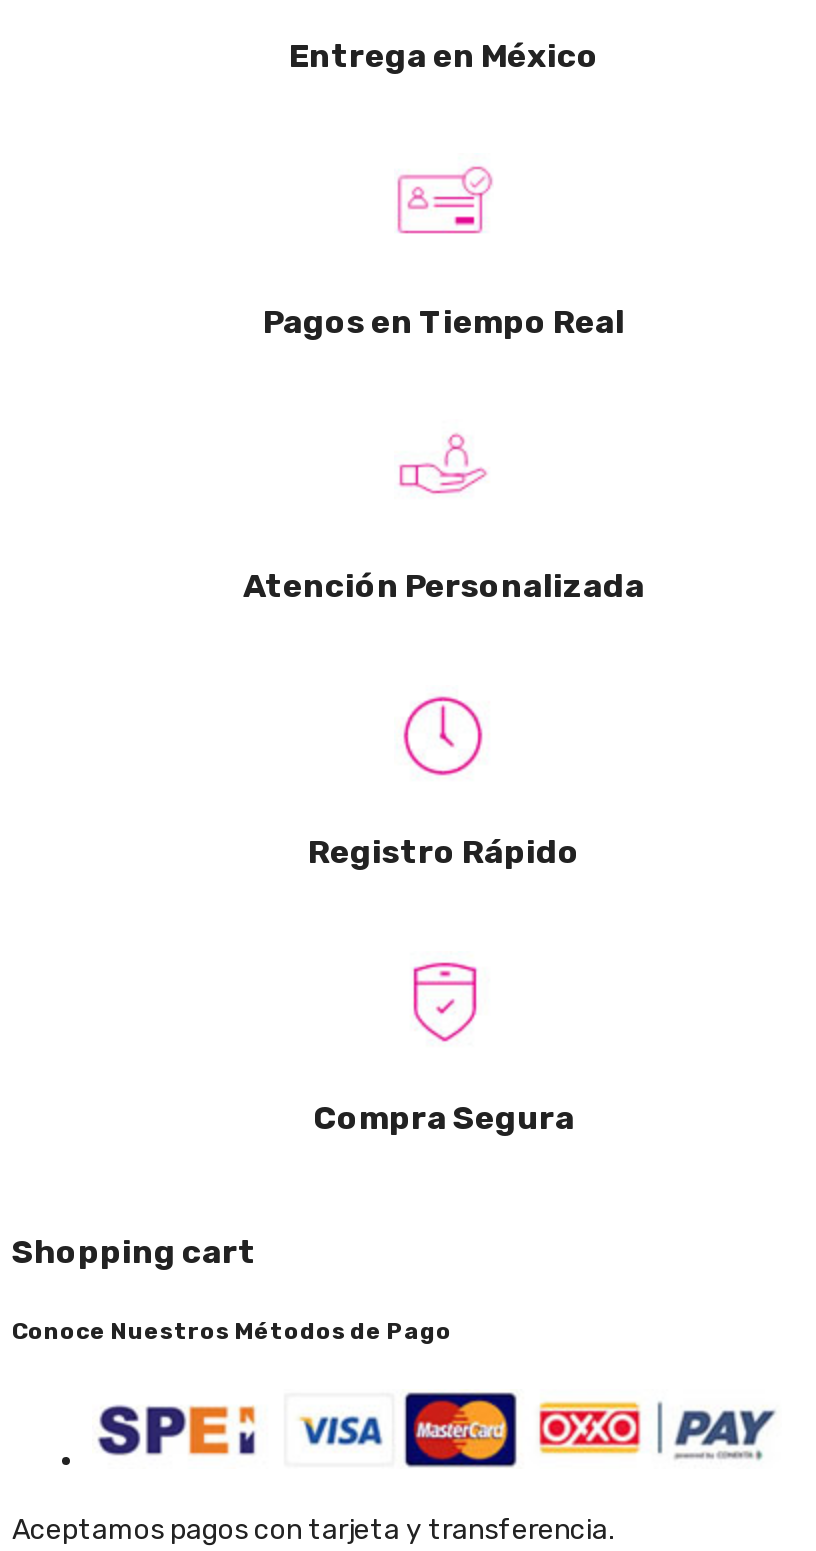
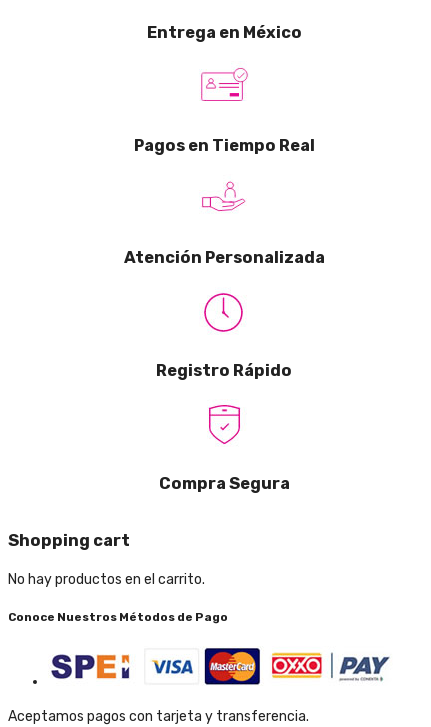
moved up: Compra Segura

moved up: Shopping cart

+ No hay productos en el carrito.
